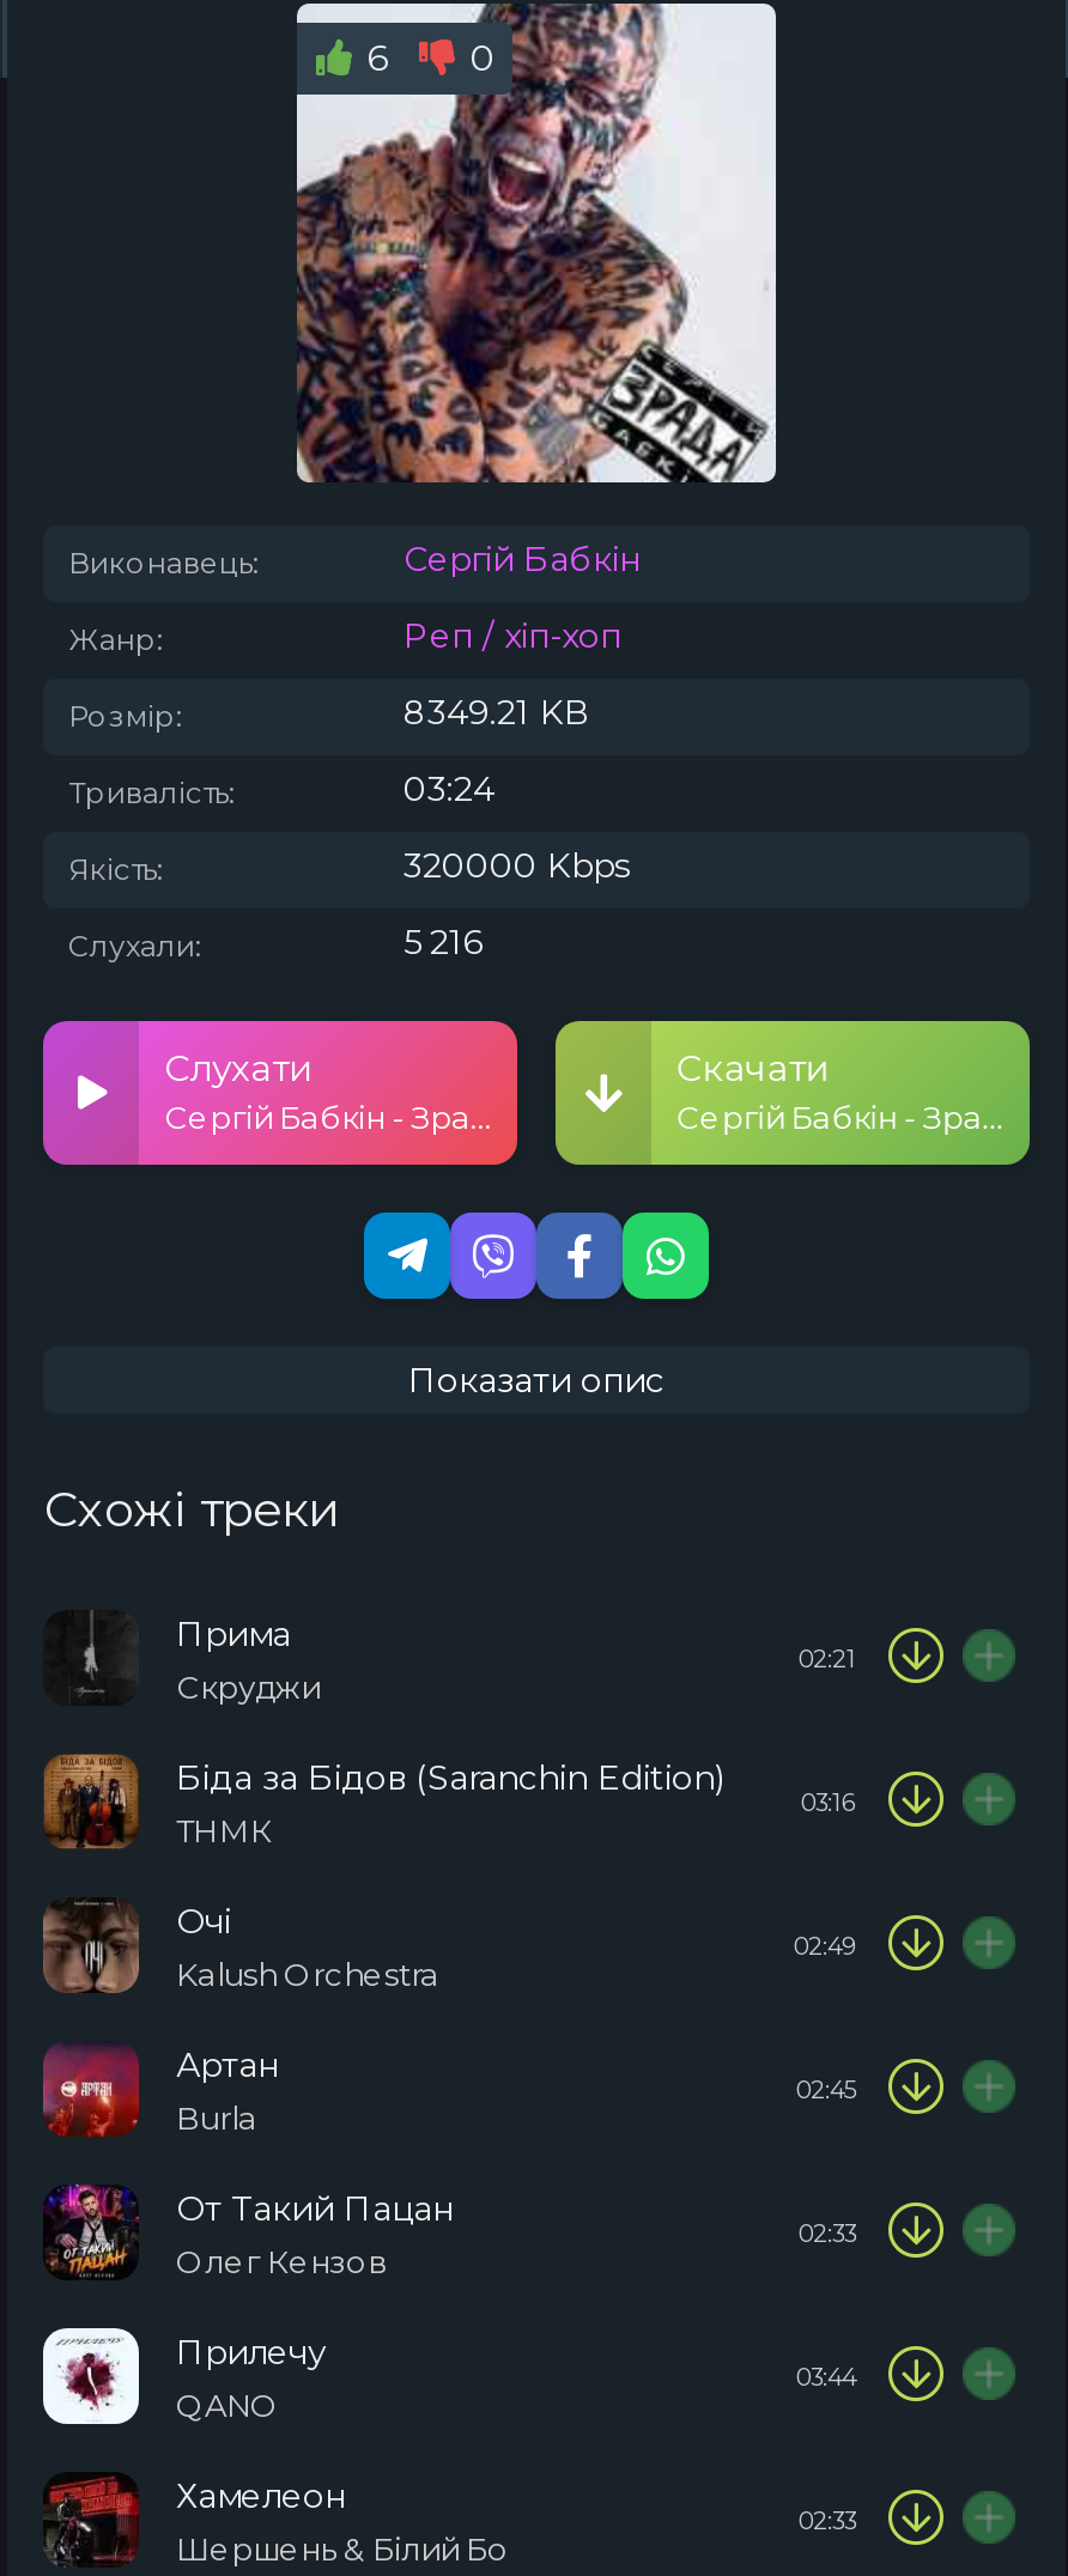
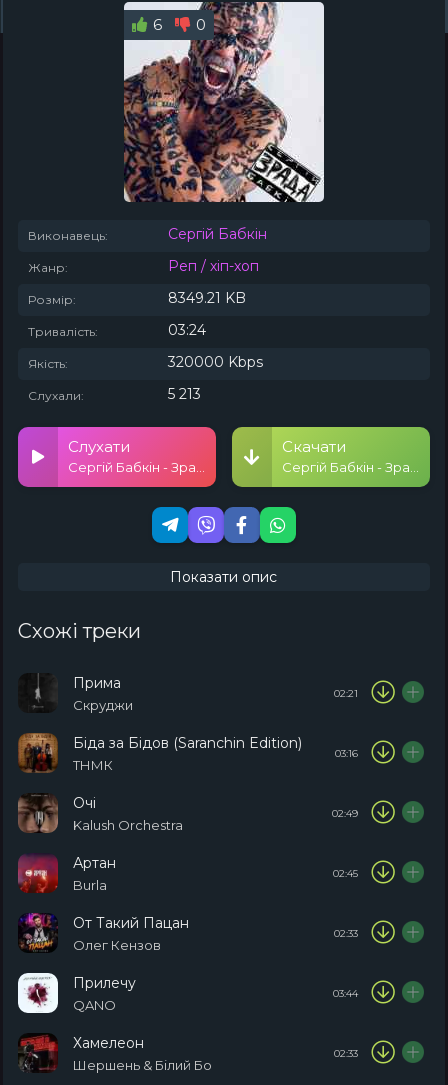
- 5 216
+ 5 213
